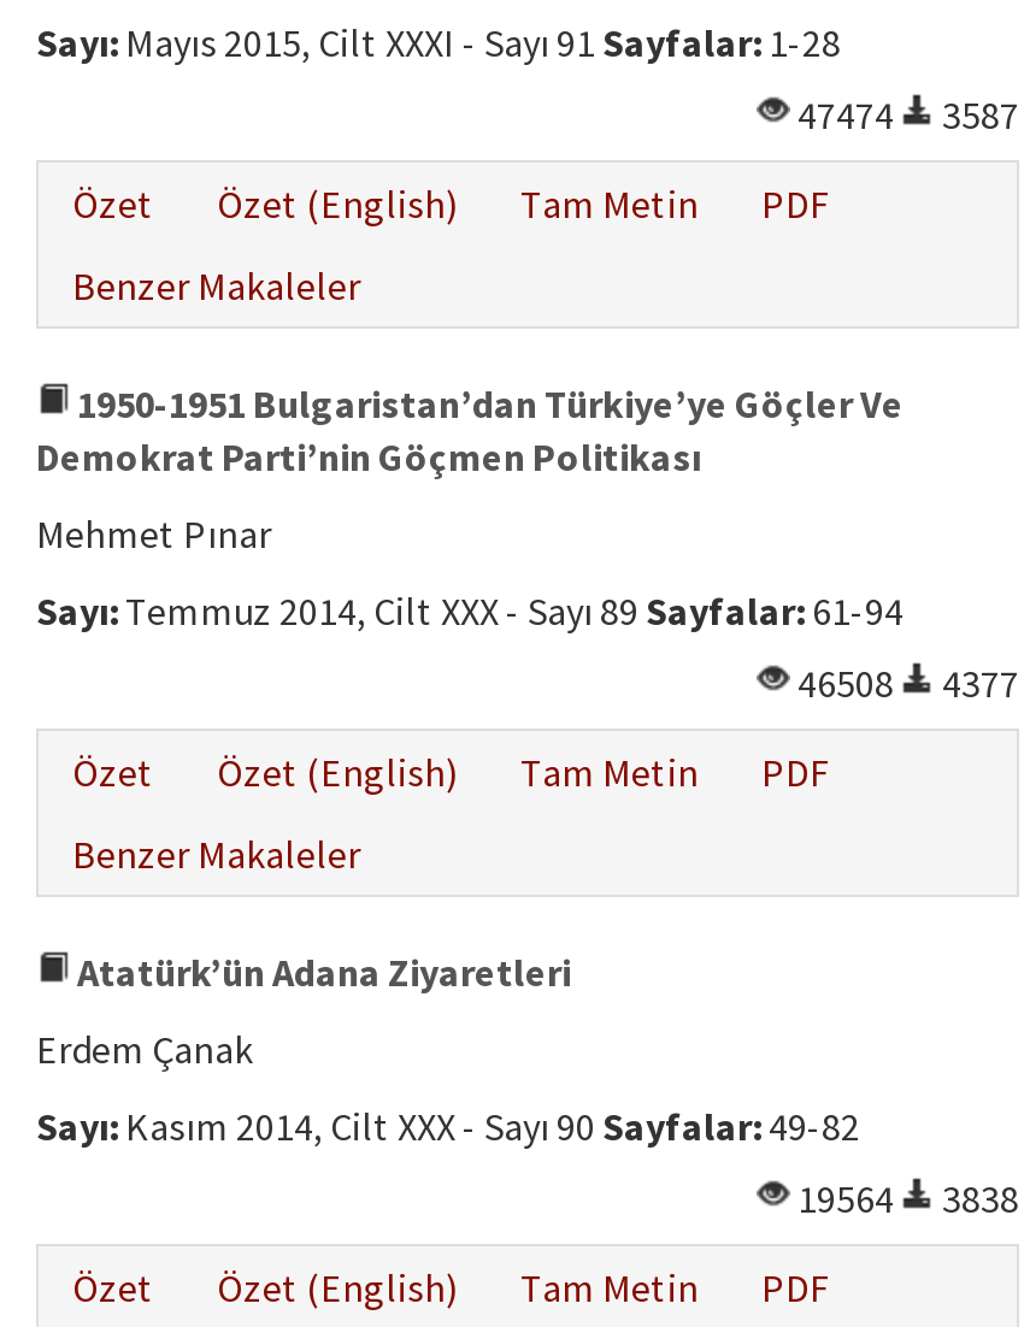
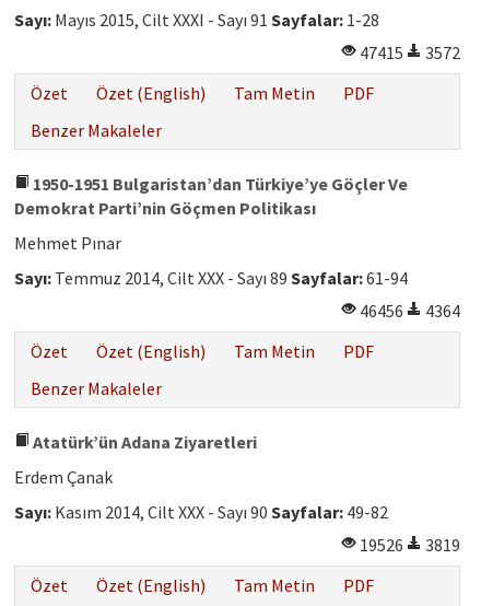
- 47474
+ 47415

- 3587
+ 3572

- 46508
+ 46456

- 4377
+ 4364

- 19564
+ 19526

- 3838
+ 3819
